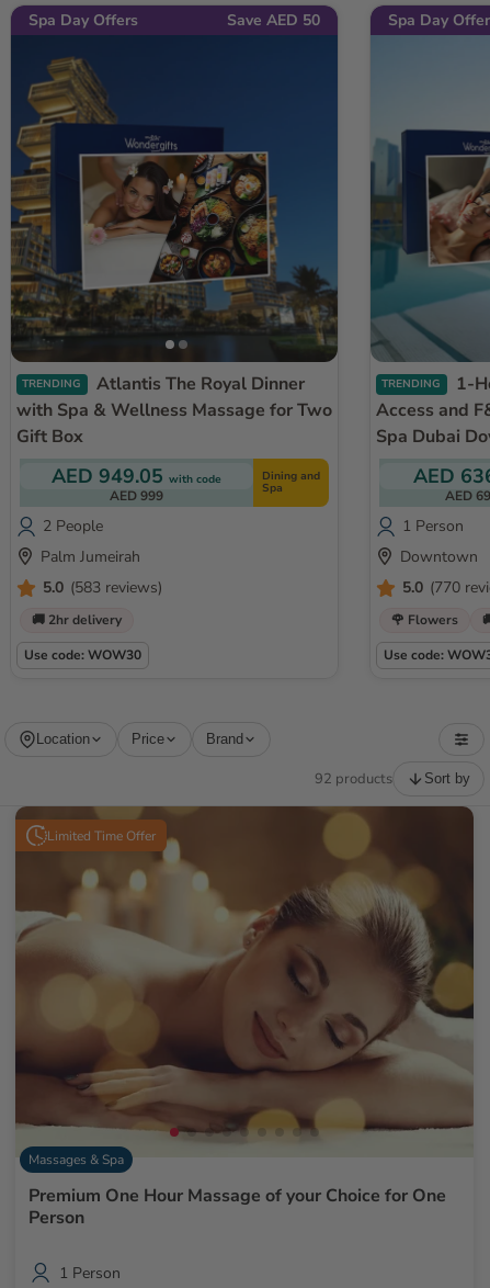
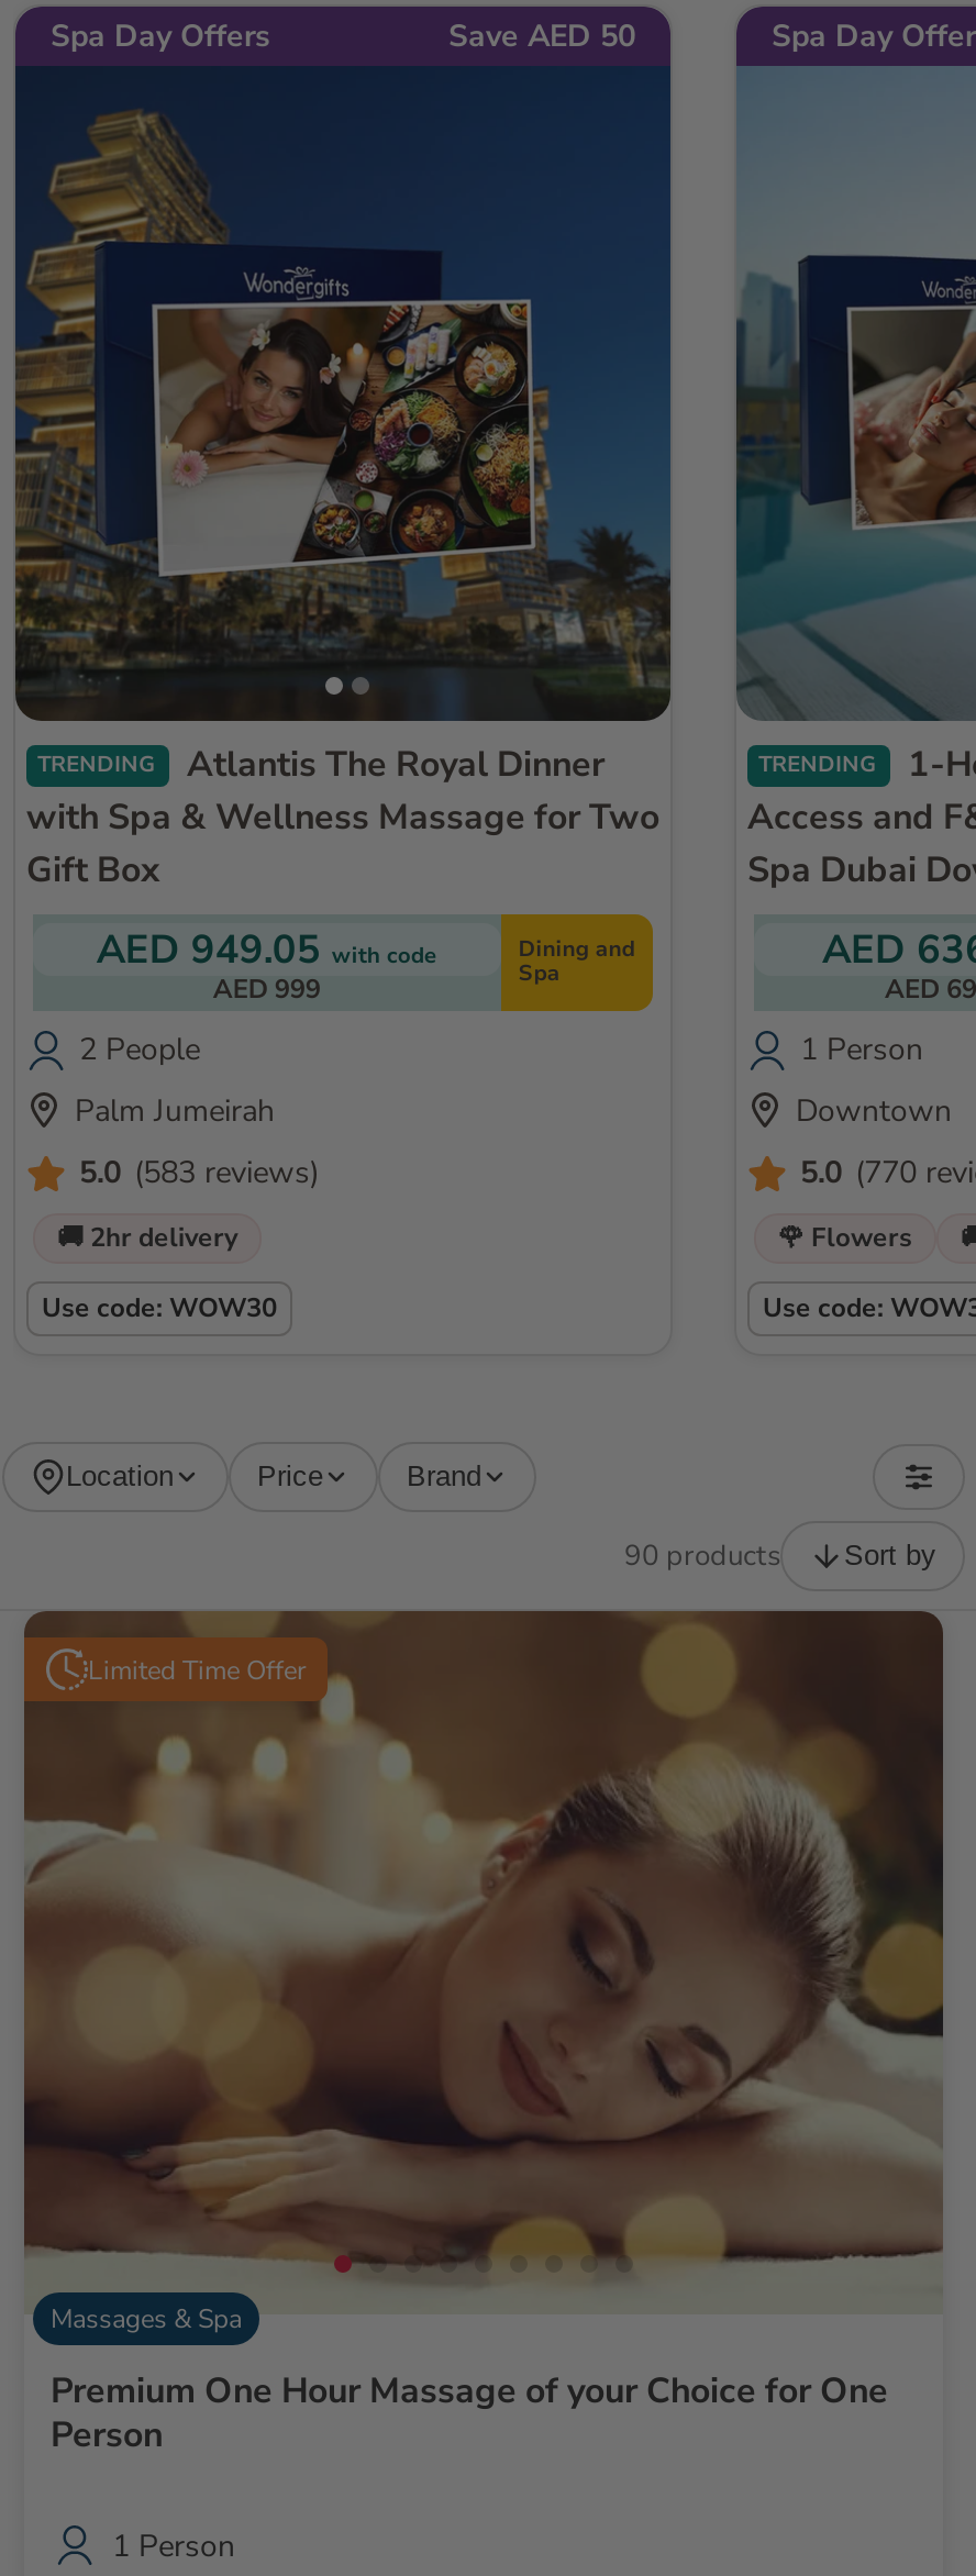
- 92 products Sort by
+ 90 products Sort by
